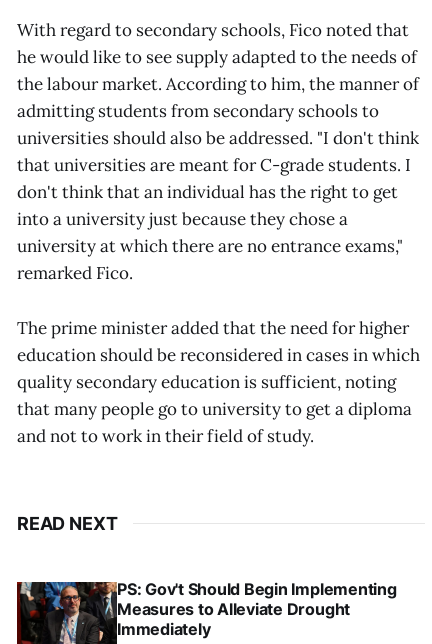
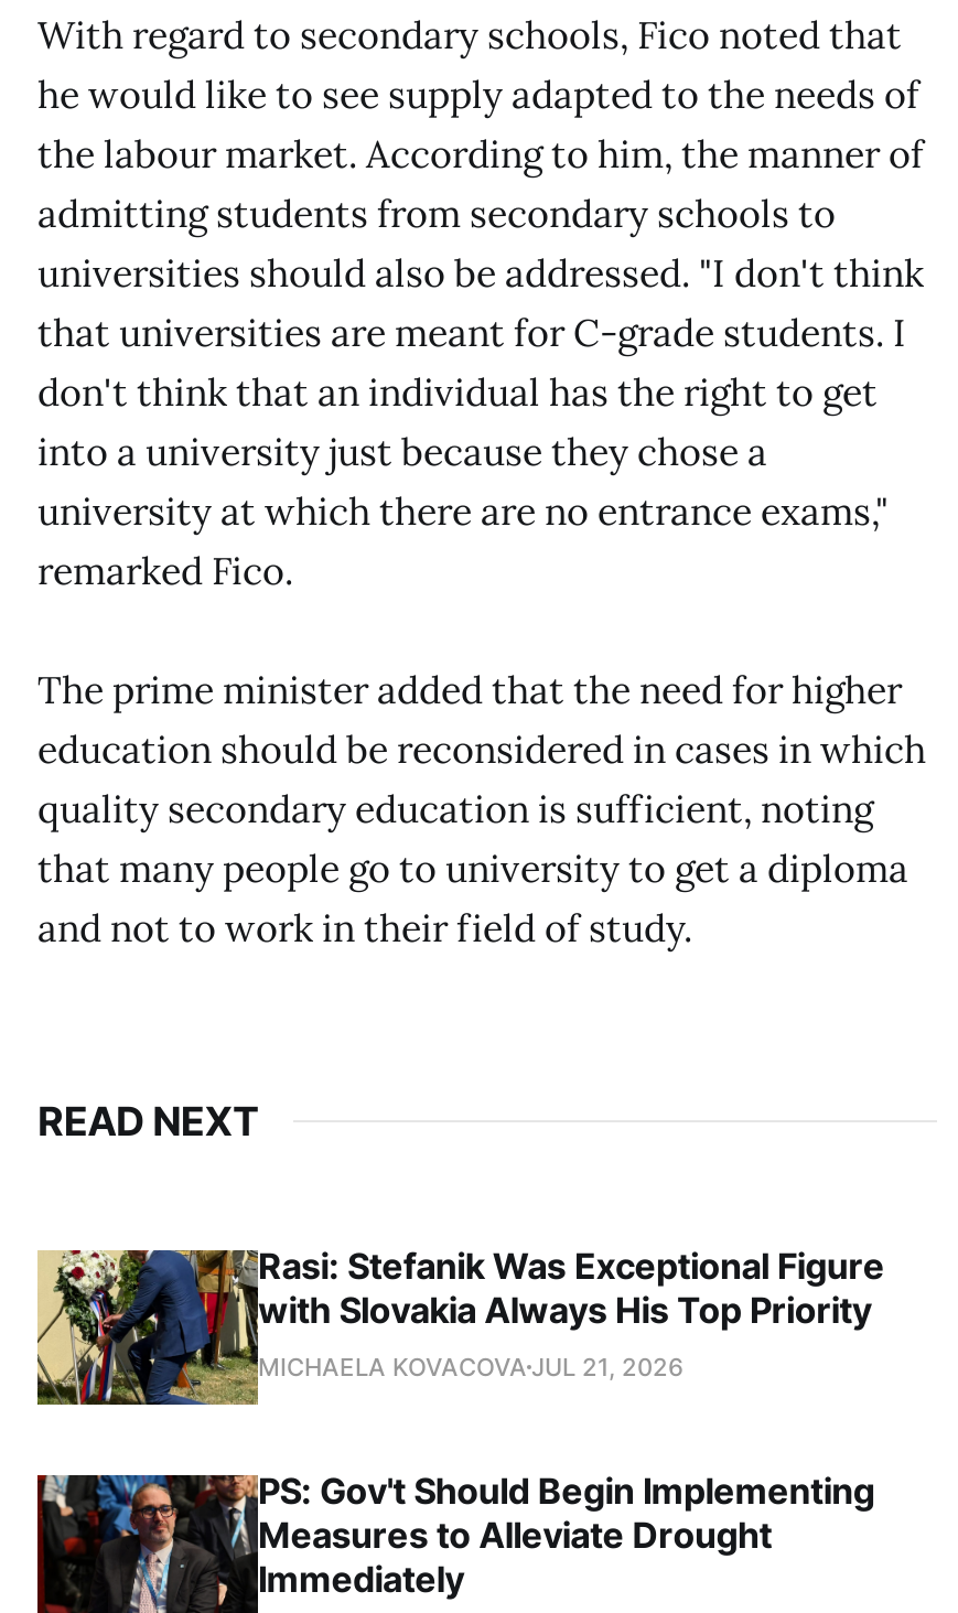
+ [image]
+ Rasi: Stefanik Was Exceptional Figure
+ with Slovakia Always His Top Priority
+ MICHAELA KOVACOVA JUL 21, 2026
